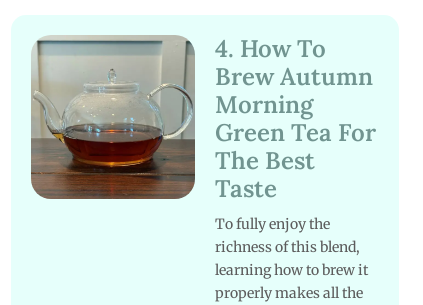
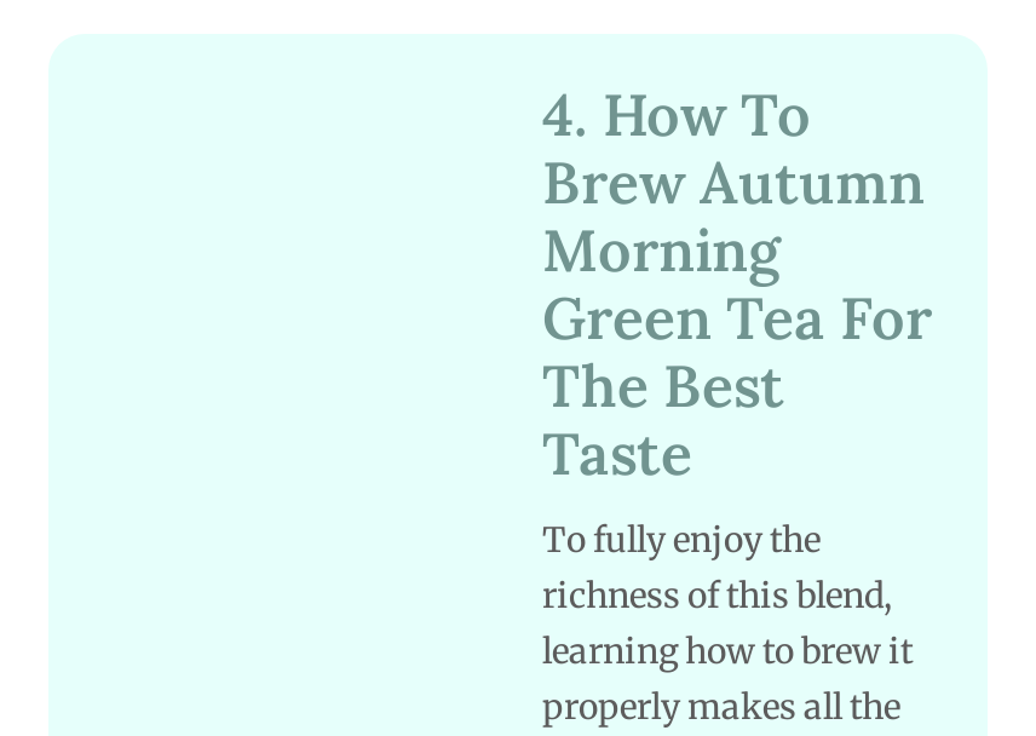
- [image]
